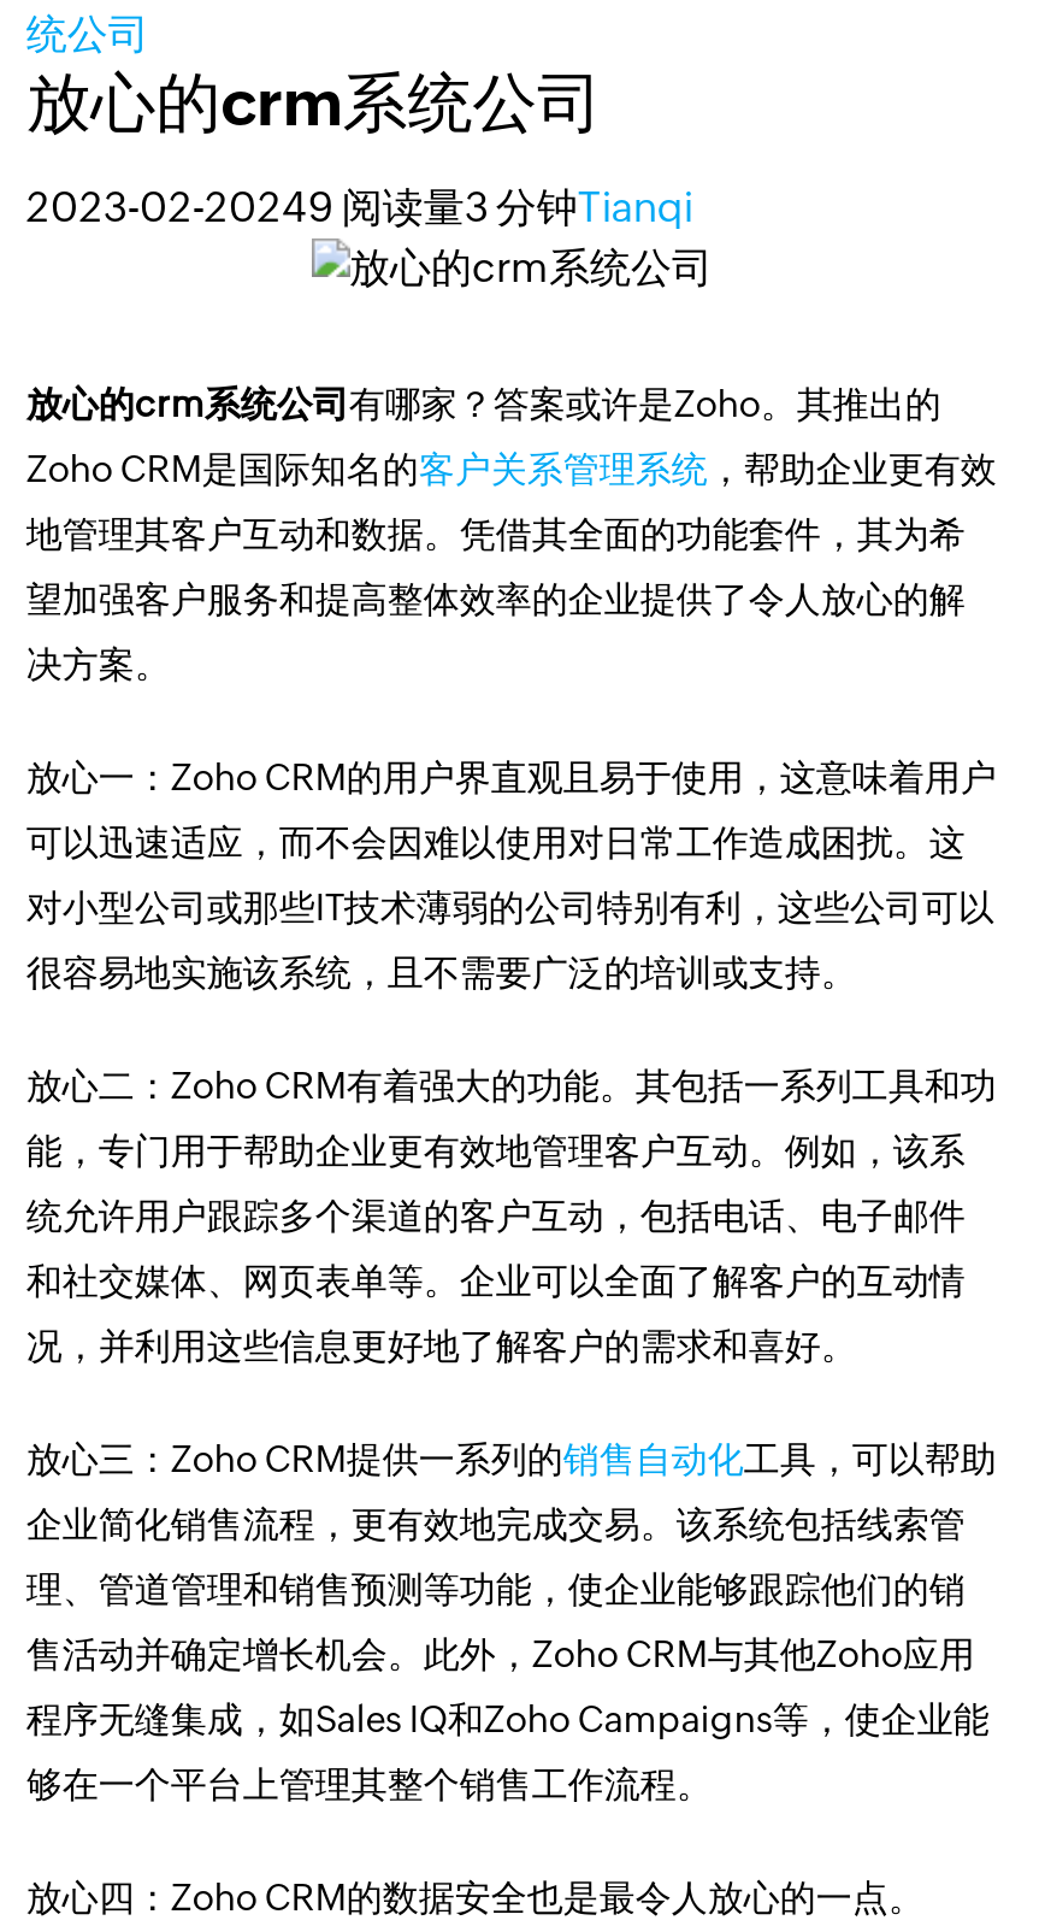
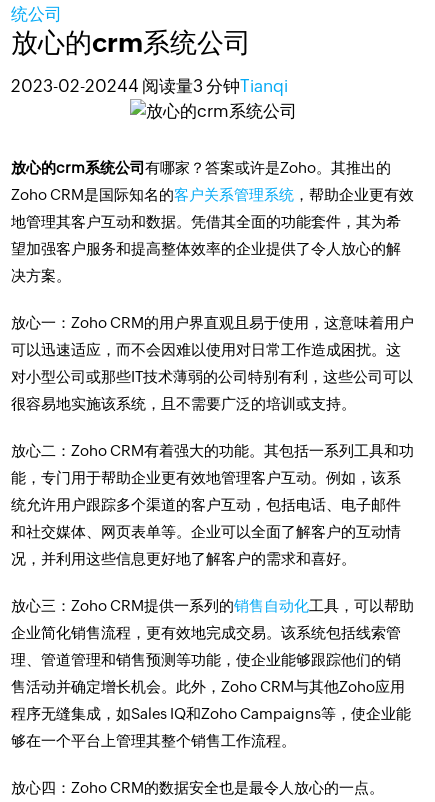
- 2023-02-20249 阅读量3 分钟Tianqi
+ 2023-02-20244 阅读量3 分钟Tianqi
